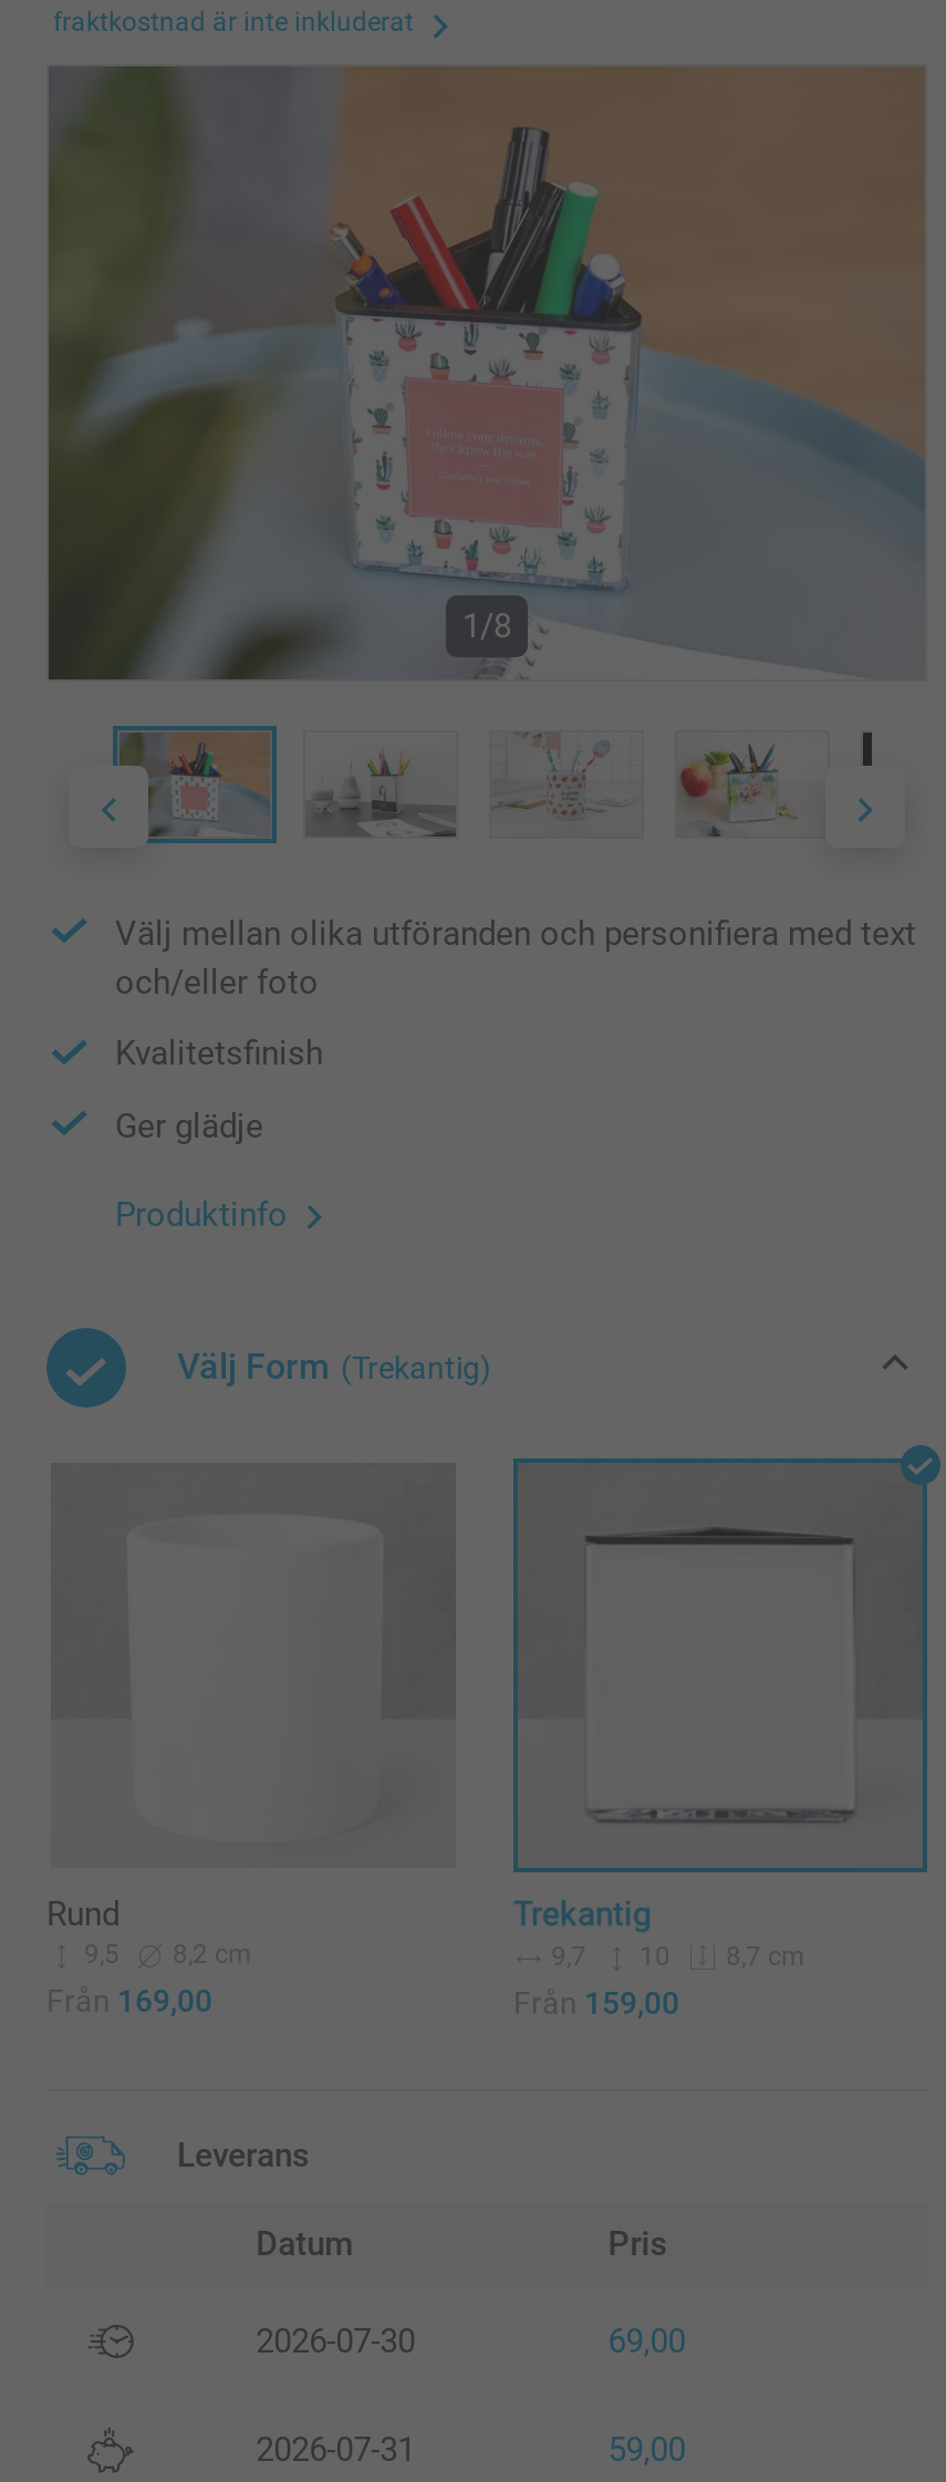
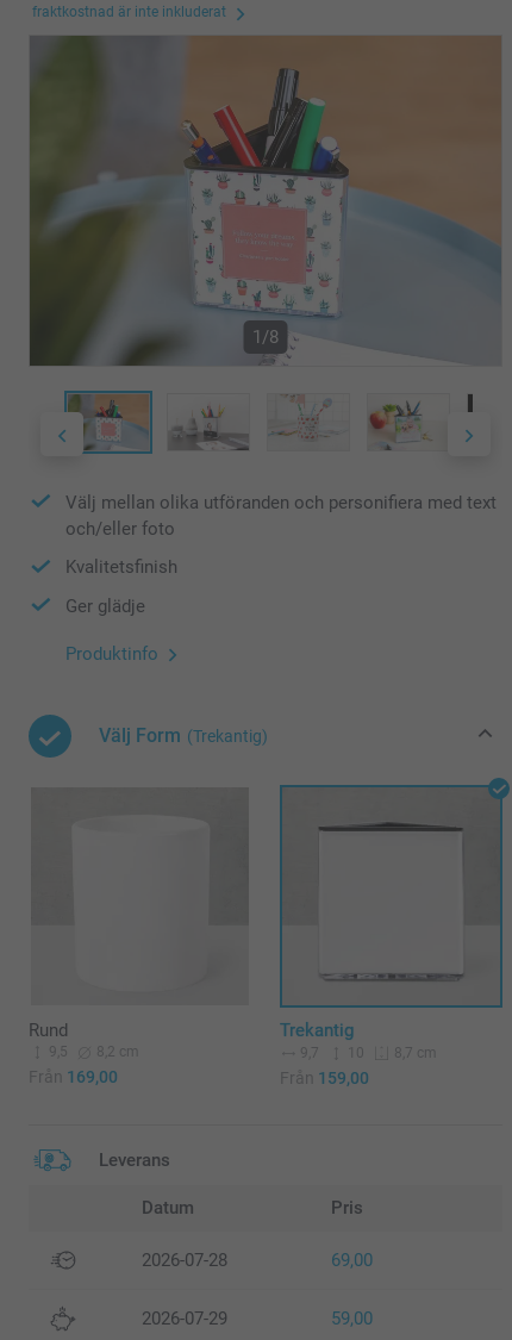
- 2026-07-30
+ 2026-07-28

- 2026-07-31
+ 2026-07-29
